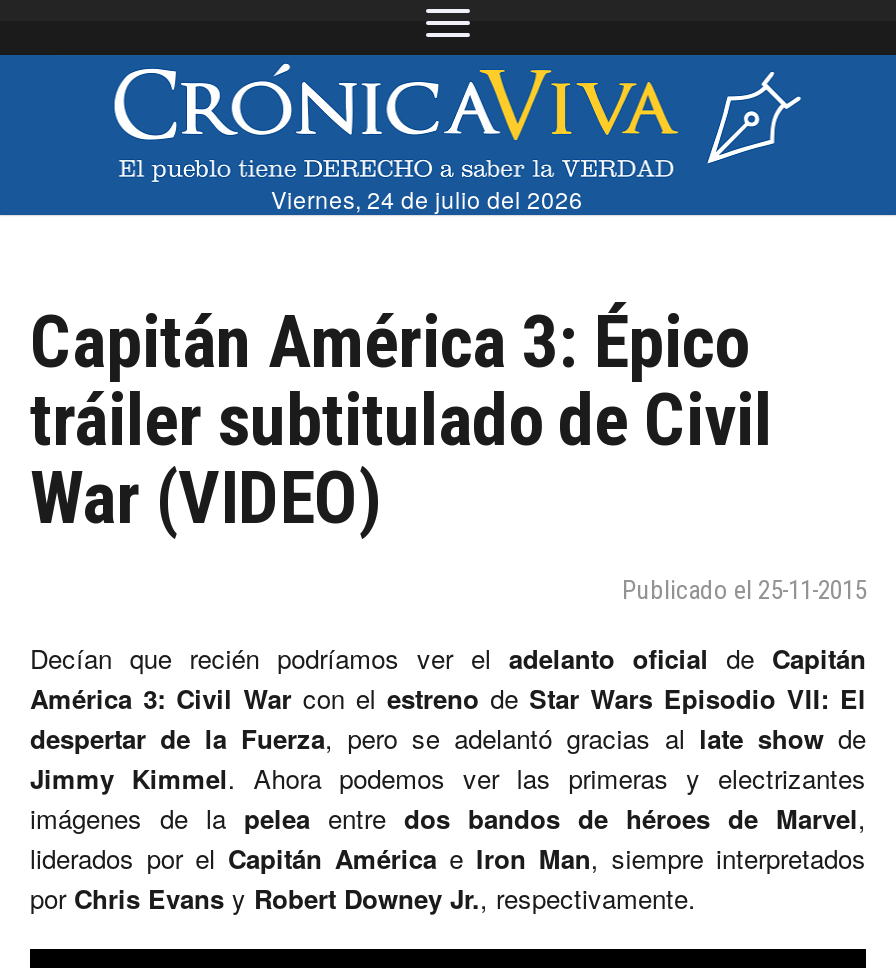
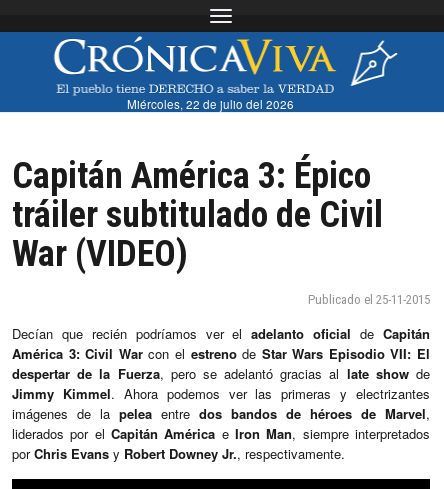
- Viernes, 24 de julio del 2026
+ Miércoles, 22 de julio del 2026
